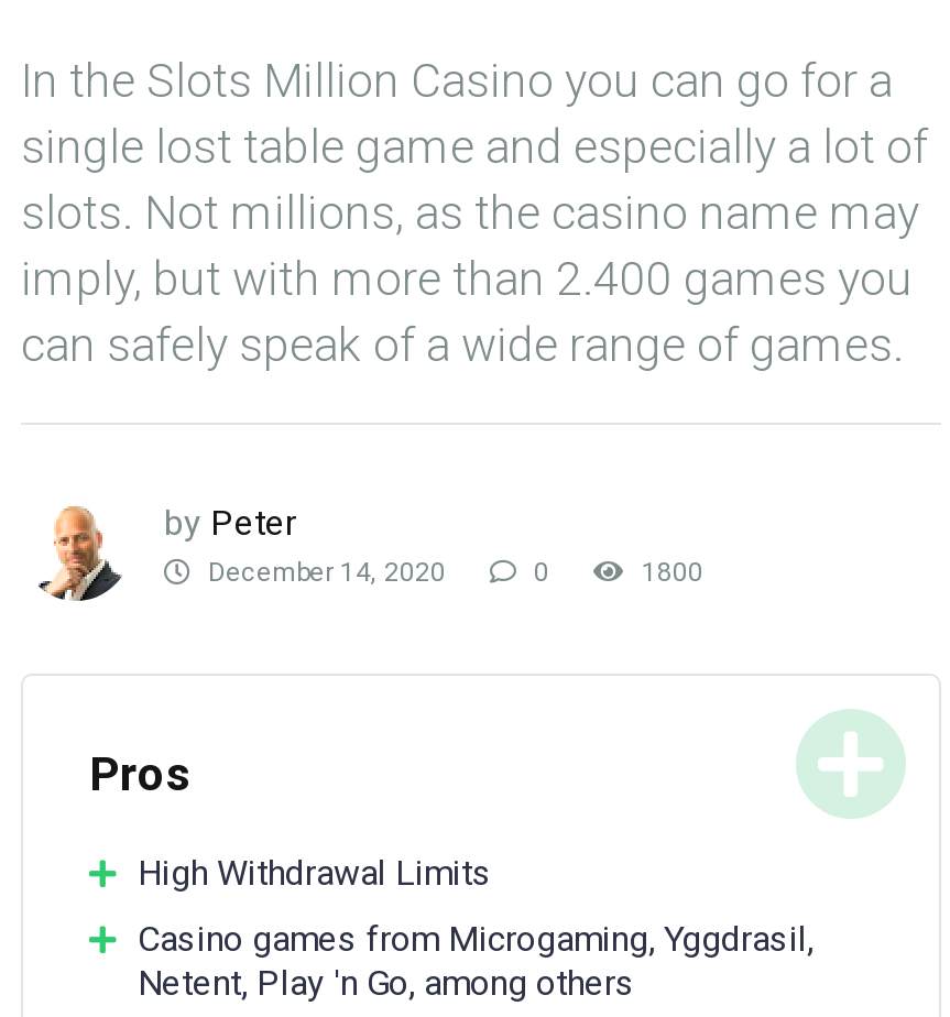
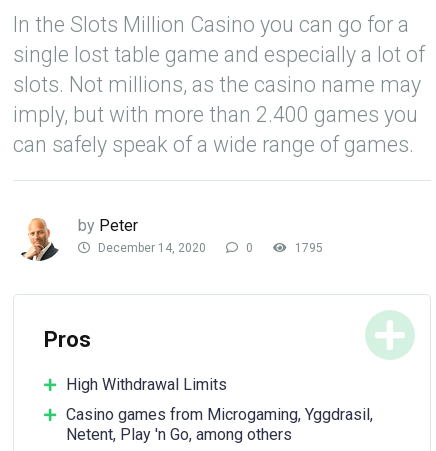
- 1800
+ 1795
